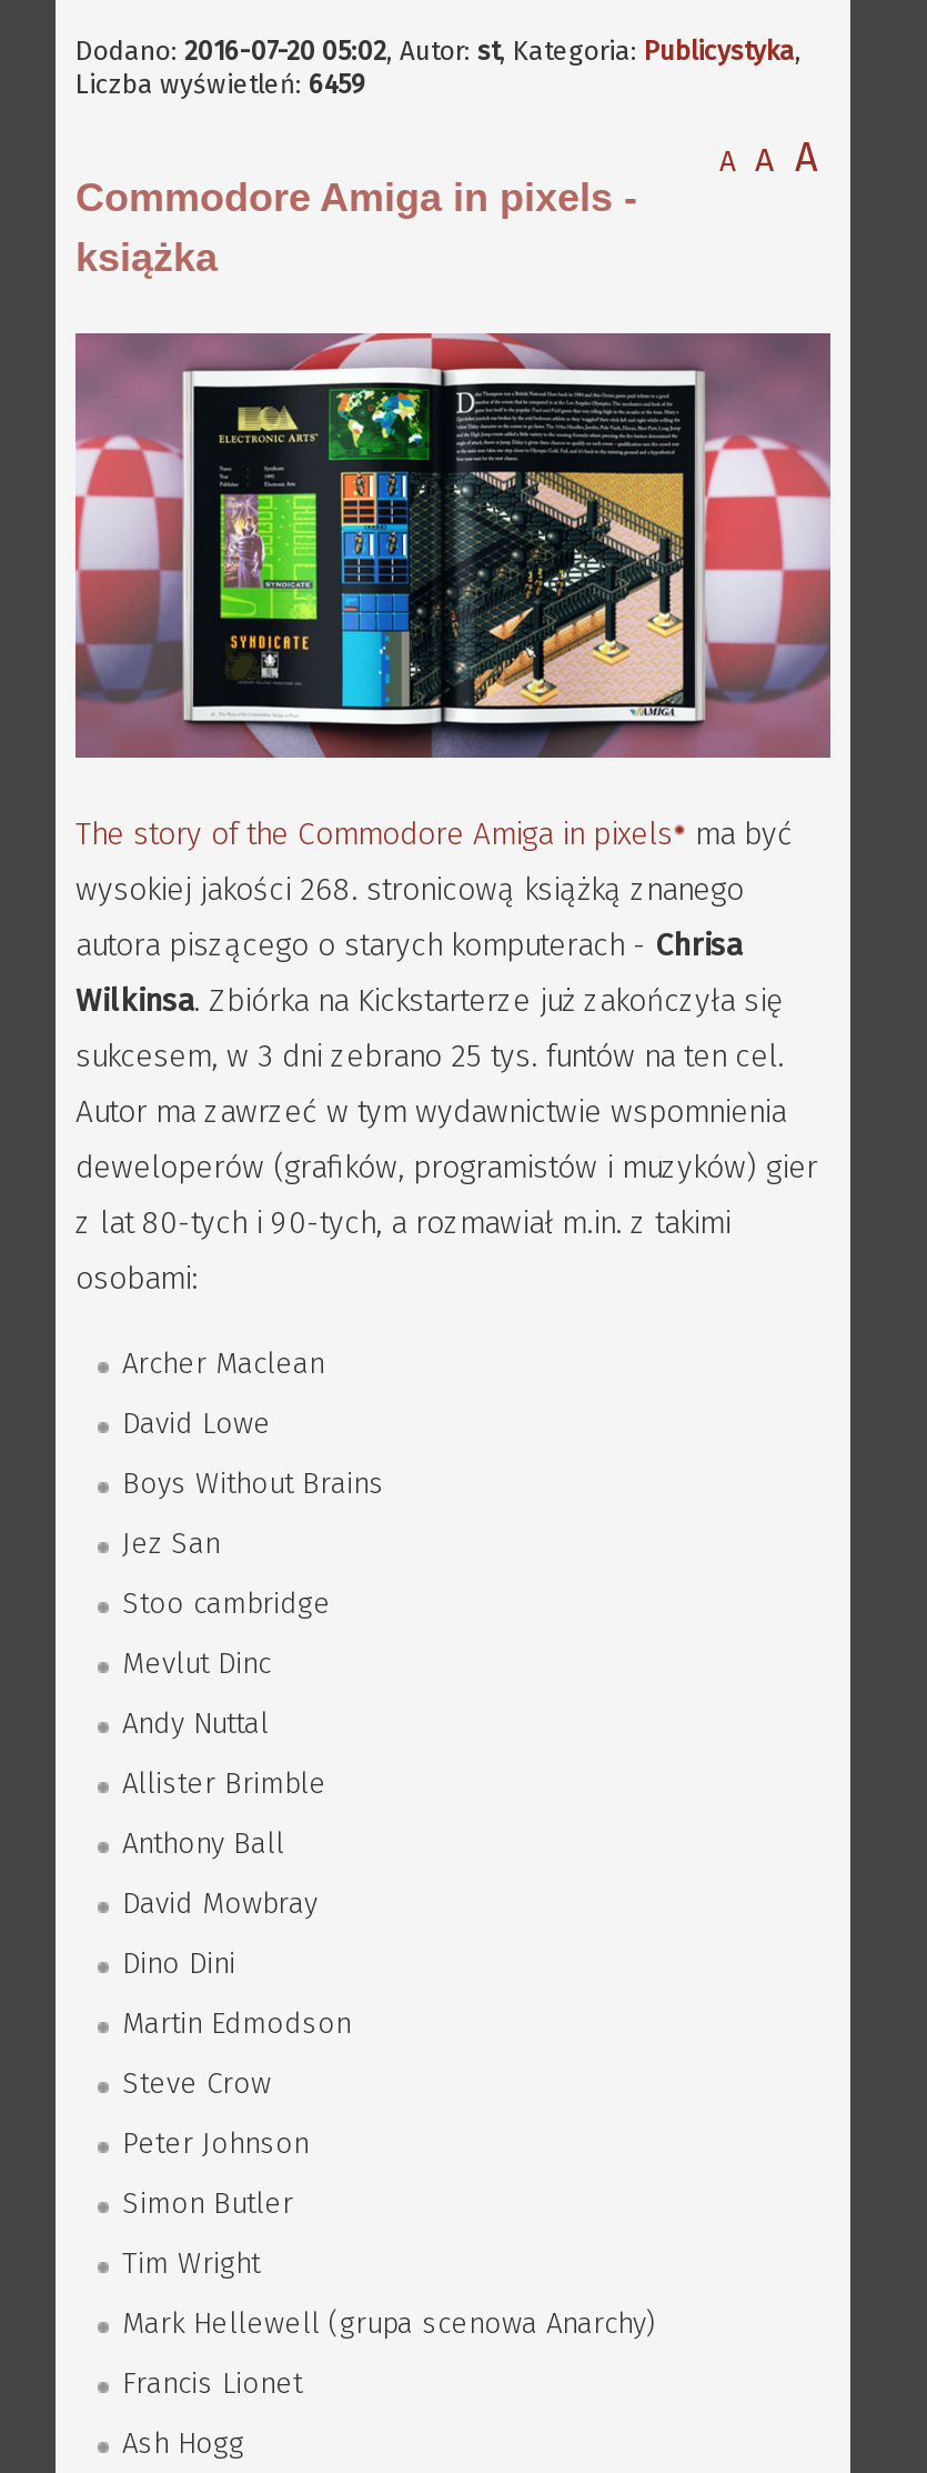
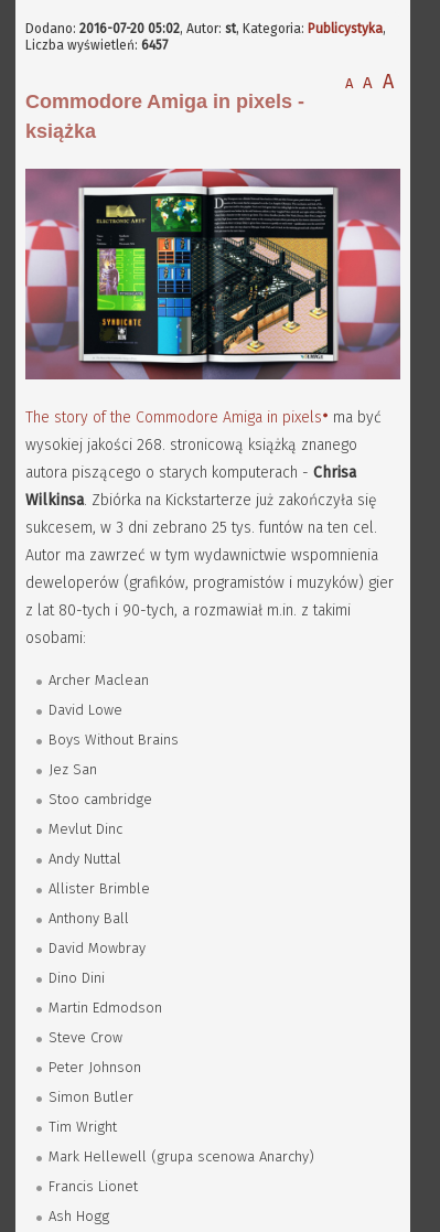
- Liczba wyświetleń: 6459
+ Liczba wyświetleń: 6457
